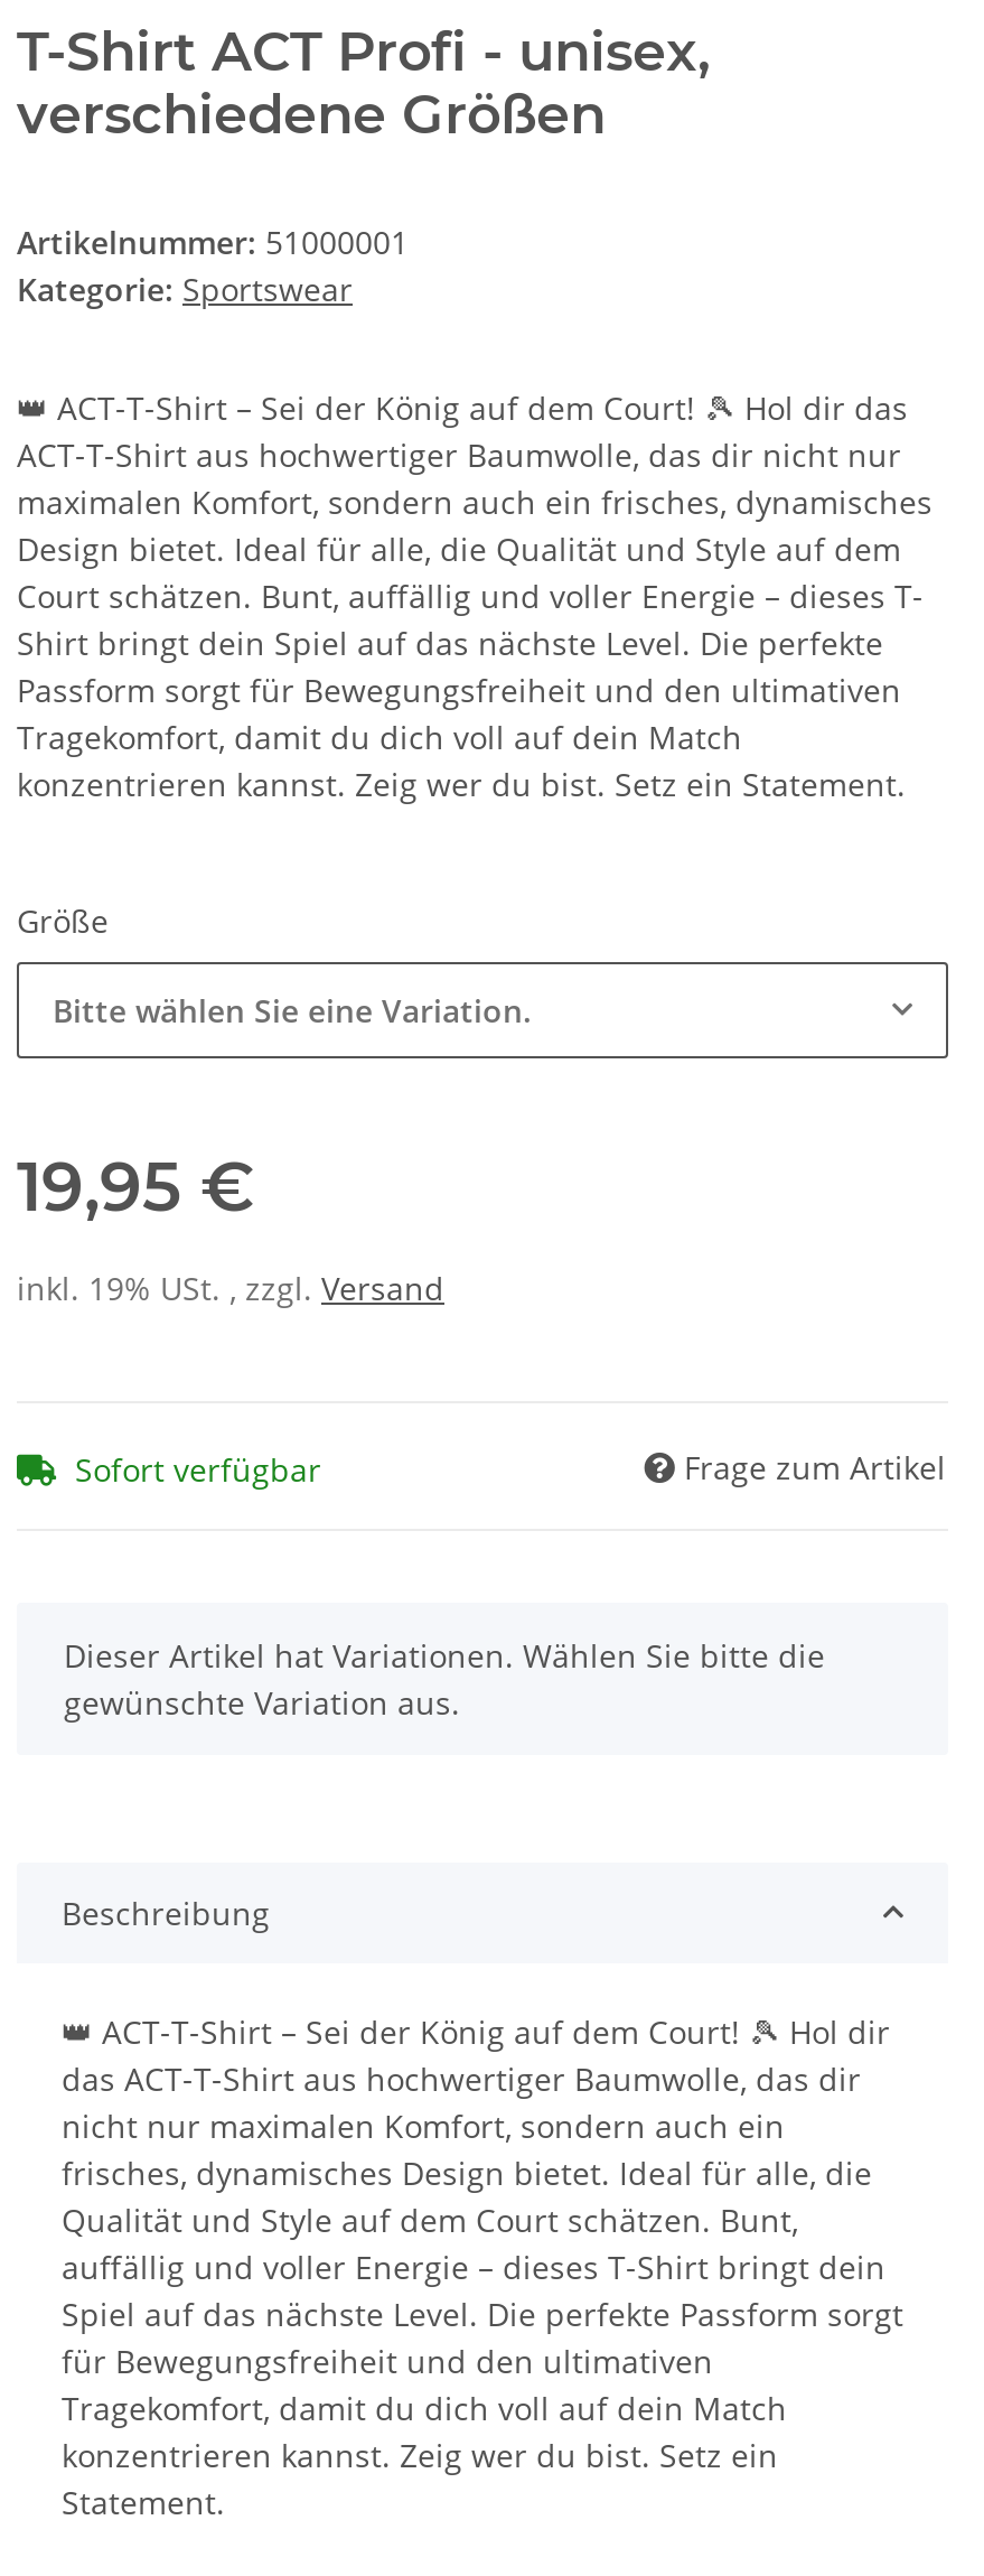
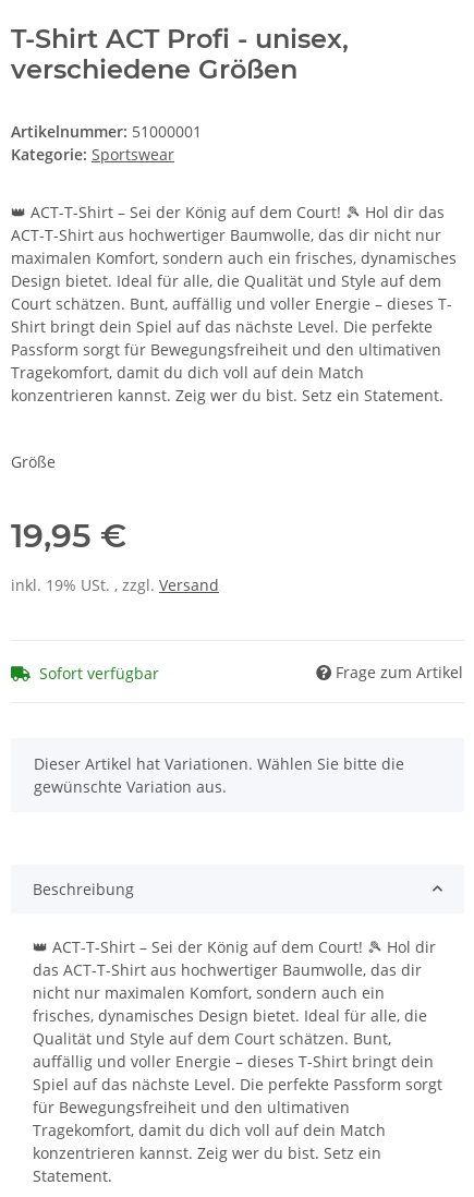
- Bitte wählen Sie eine Variation.
